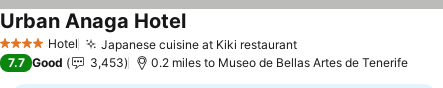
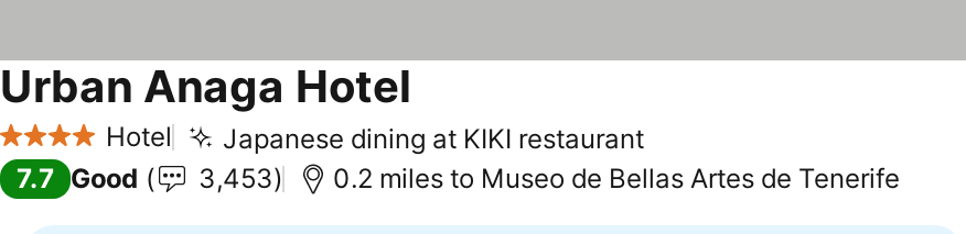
- Japanese cuisine at Kiki restaurant
+ Japanese dining at KIKI restaurant
